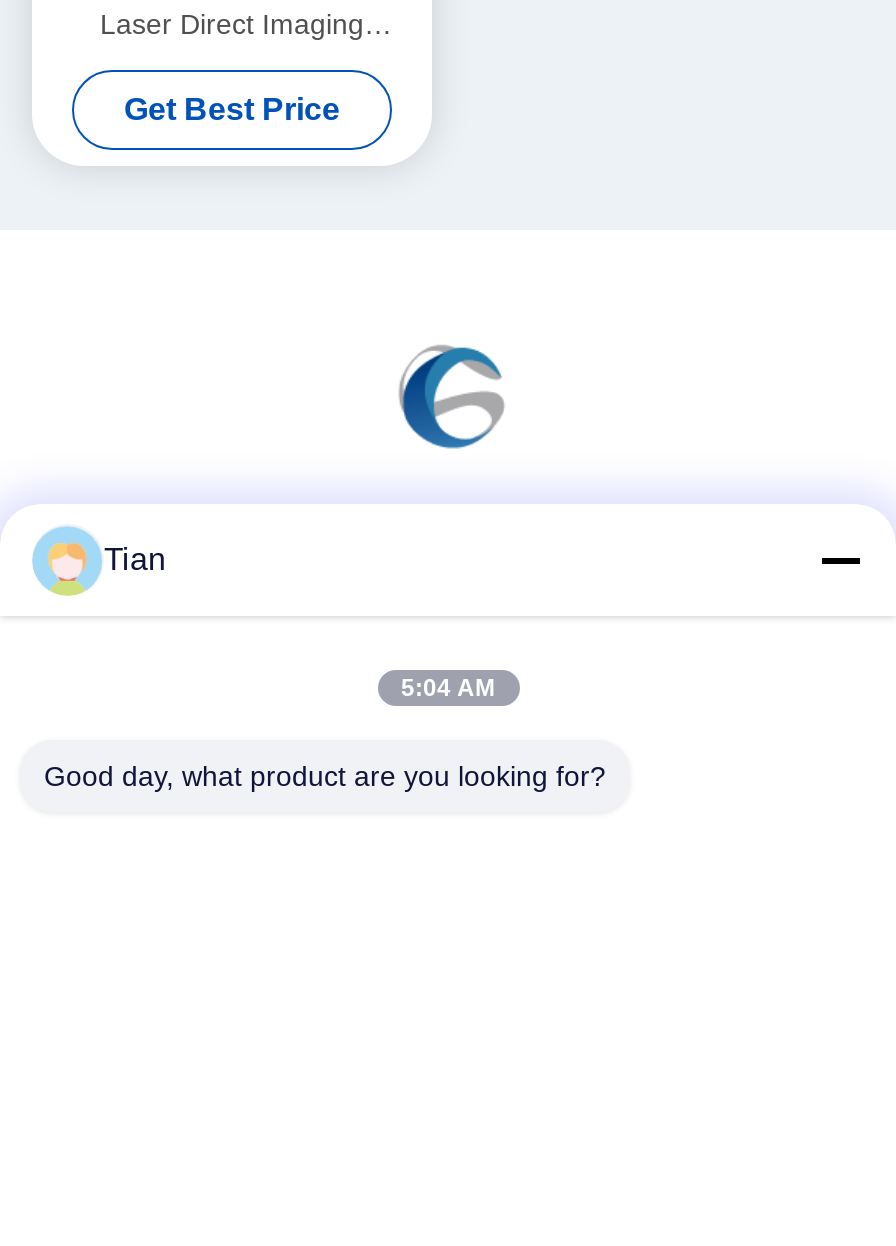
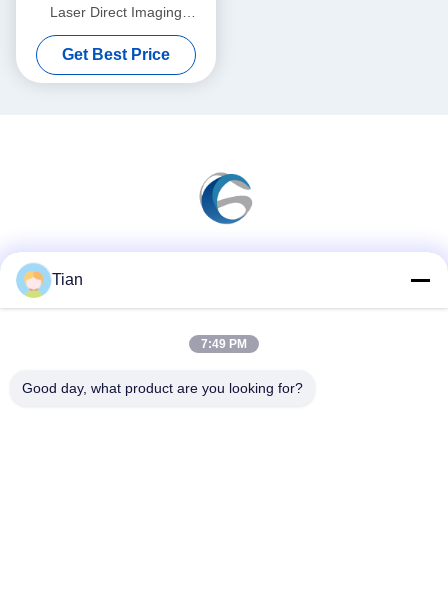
- 5:04 AM
+ 7:49 PM
